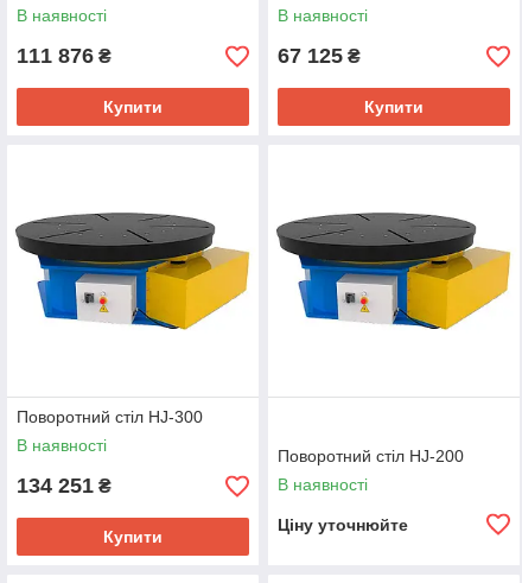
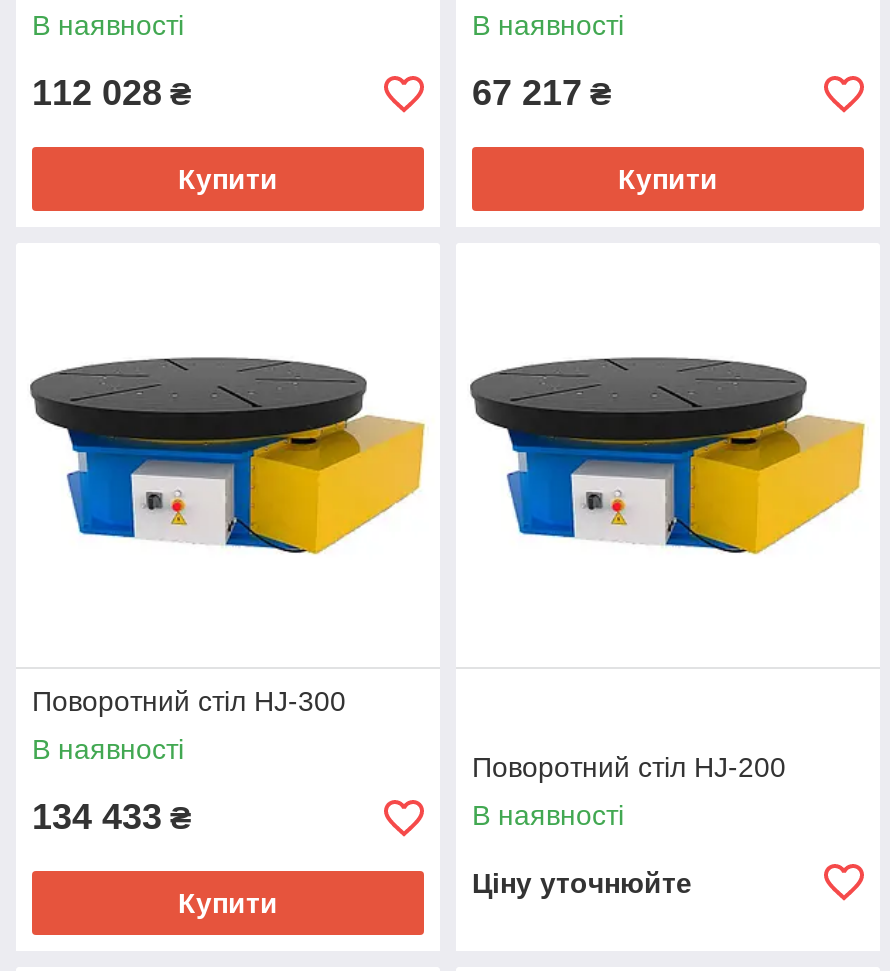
- 111 876 ₴
+ 112 028 ₴

- 67 125 ₴
+ 67 217 ₴

- 134 251 ₴
+ 134 433 ₴
